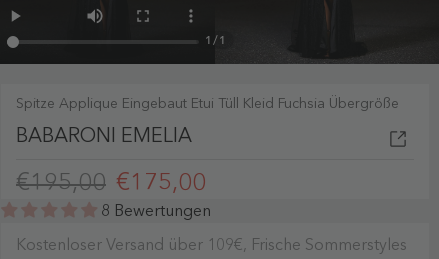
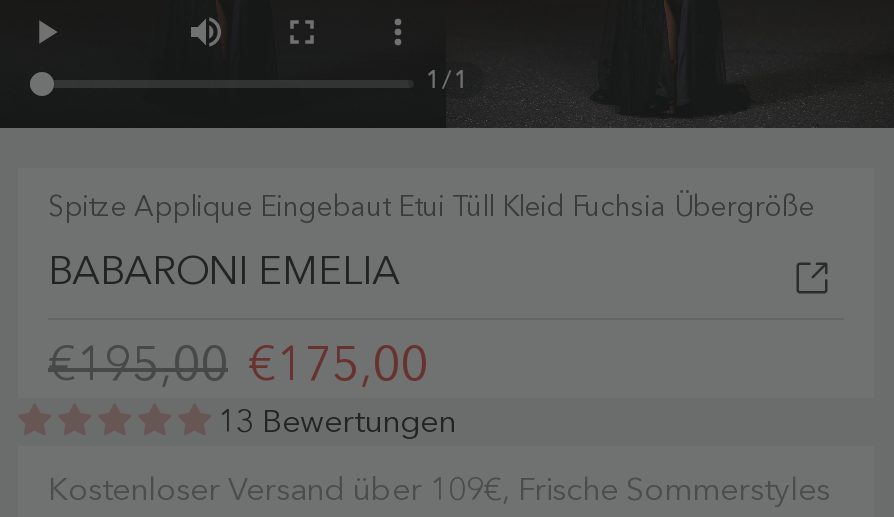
- 8 Bewertungen
+ 13 Bewertungen
